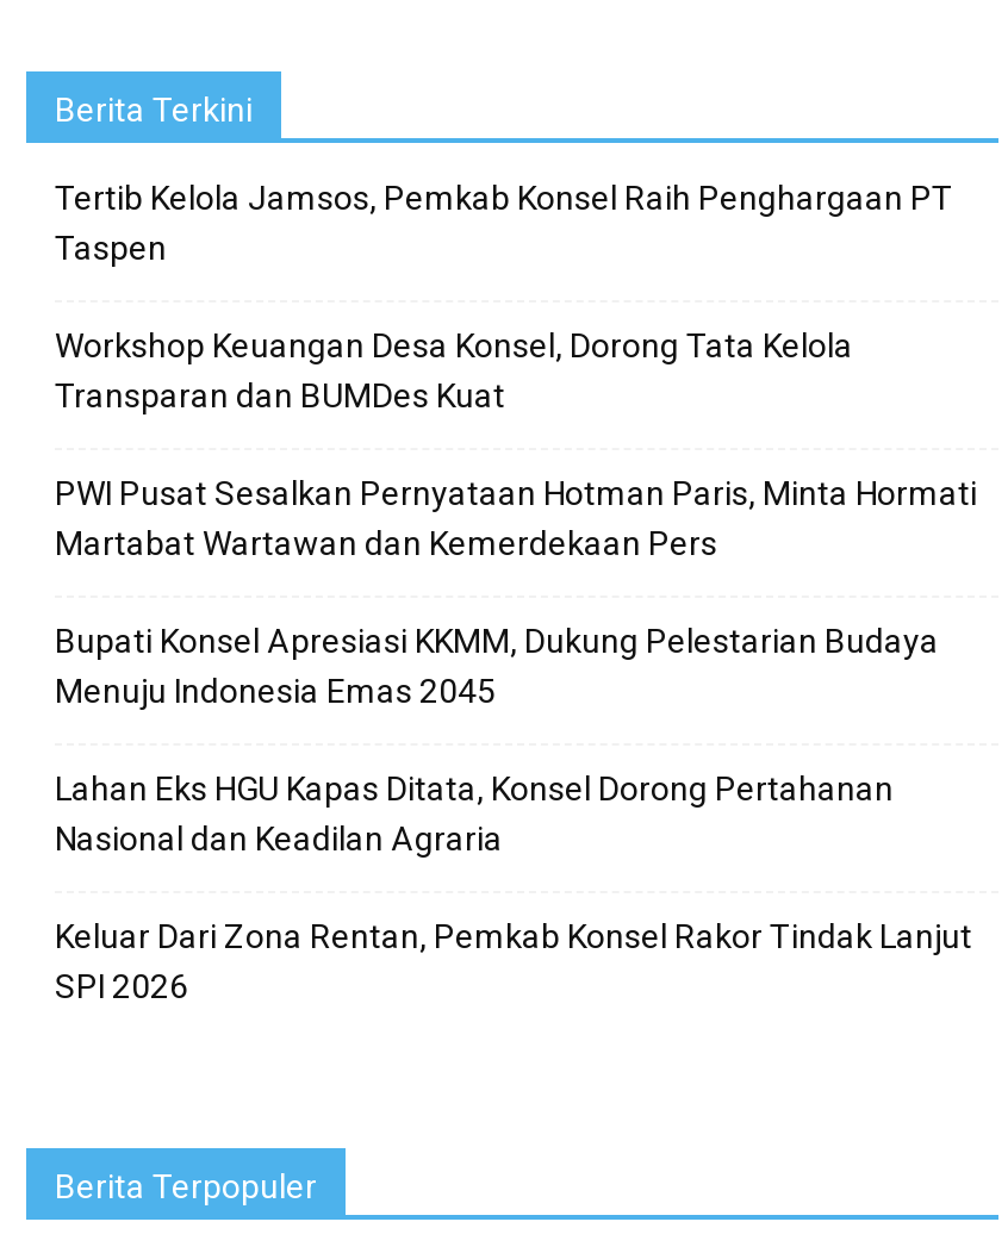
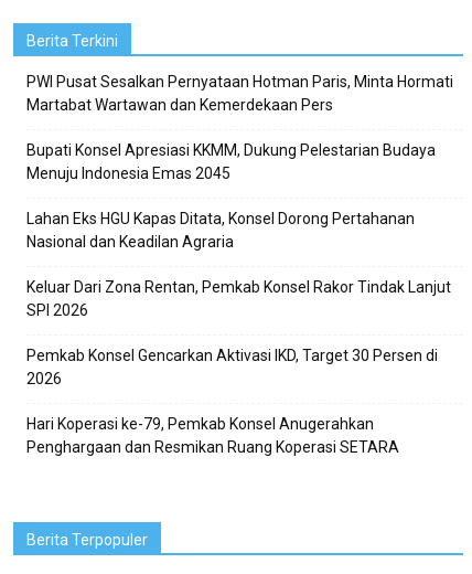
- Tertib Kelola Jamsos, Pemkab Konsel Raih Penghargaan PT
- Taspen
- Workshop Keuangan Desa Konsel, Dorong Tata Kelola
- Transparan dan BUMDes Kuat

moved up: PWI Pusat Sesalkan Pernyataan Hotman Paris, Minta Hormati | Martabat Wartawan dan Kemerdekaan Pers | Bupati Konsel Apresiasi KKMM, Dukung Pelestarian Budaya | Menuju Indonesia Emas 2045 | Lahan Eks HGU Kapas Ditata, Konsel Dorong Pertahanan | Nasional dan Keadilan Agraria | Keluar Dari Zona Rentan, Pemkab Konsel Rakor Tindak Lanjut | SPI 2026

+ Pemkab Konsel Gencarkan Aktivasi IKD, Target 30 Persen di
+ 2026
+ Hari Koperasi ke-79, Pemkab Konsel Anugerahkan
+ Penghargaan dan Resmikan Ruang Koperasi SETARA
